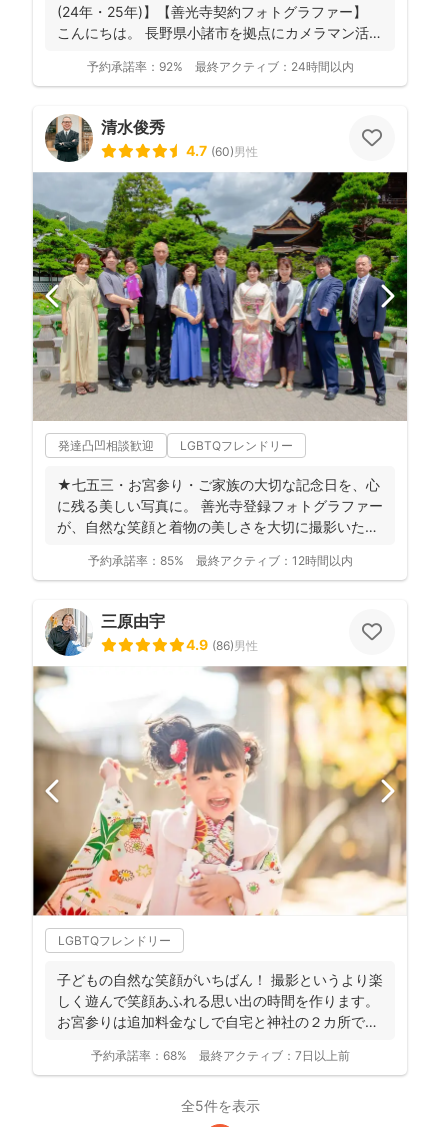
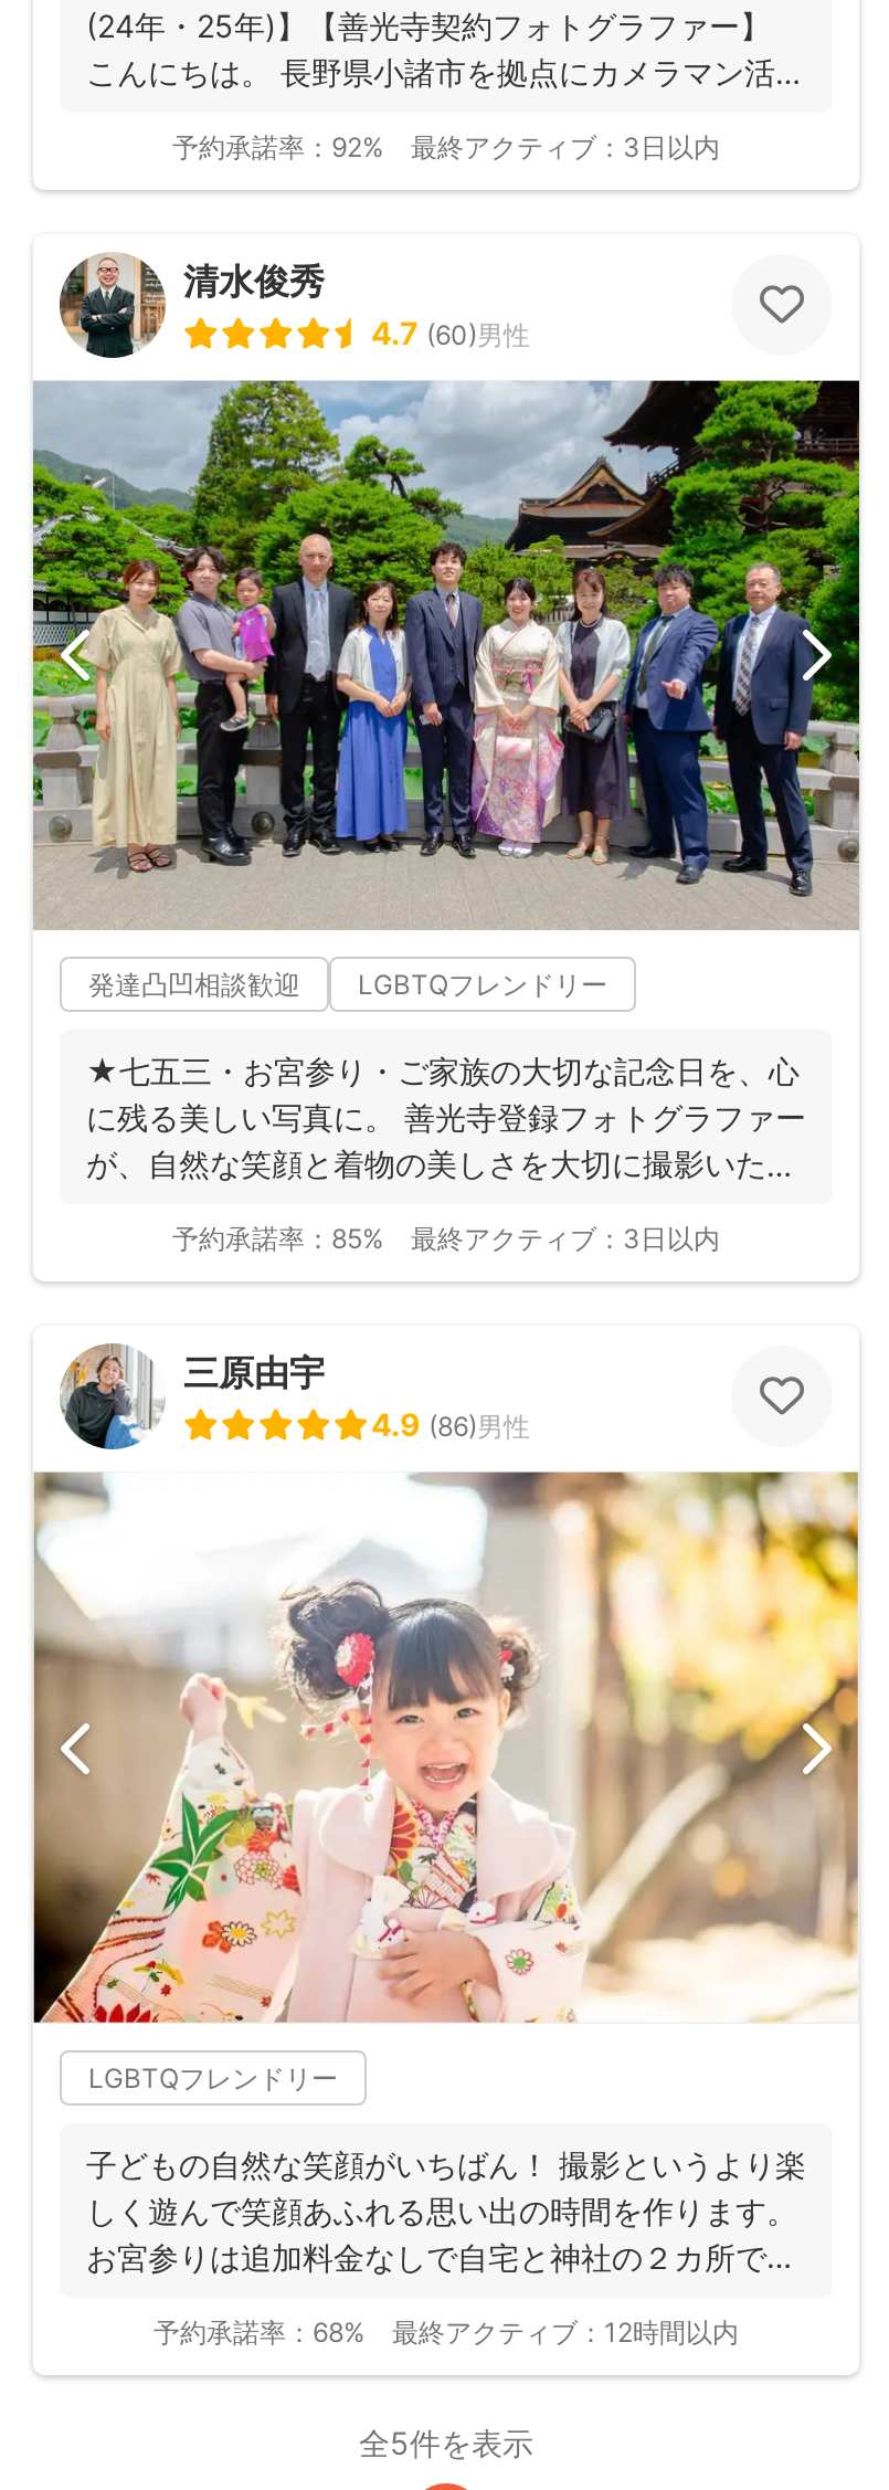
- 最終アクティブ：24時間以内
+ 最終アクティブ：3日以内

moved down: 最終アクティブ：12時間以内

+ 最終アクティブ：3日以内

- 最終アクティブ：7日以上前
